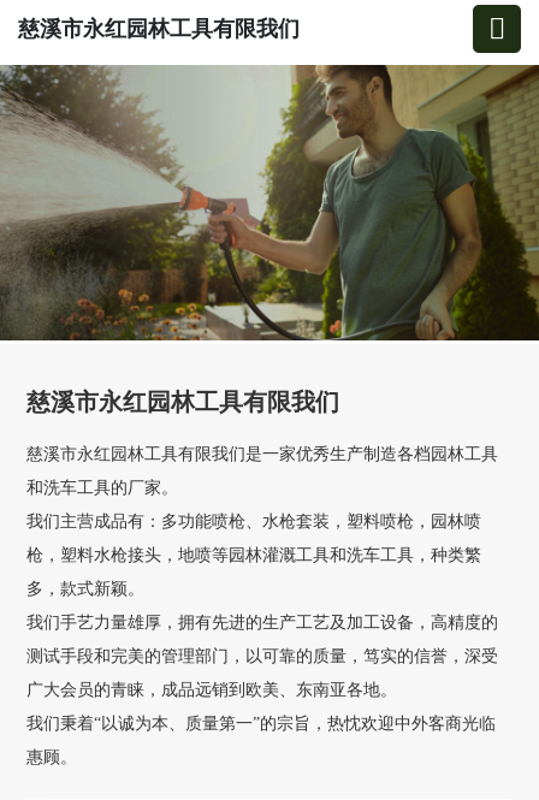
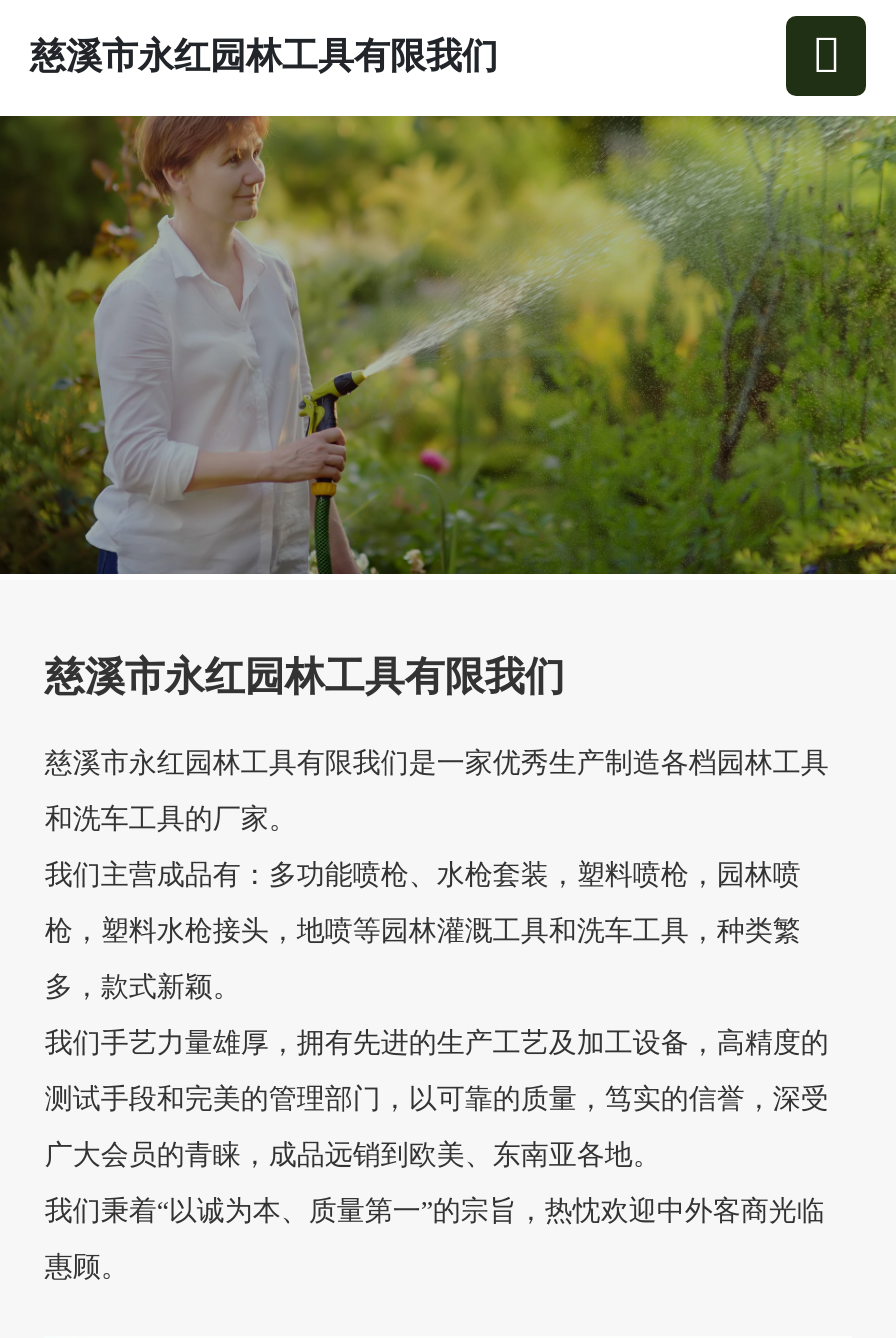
- [image]
+ [image]
